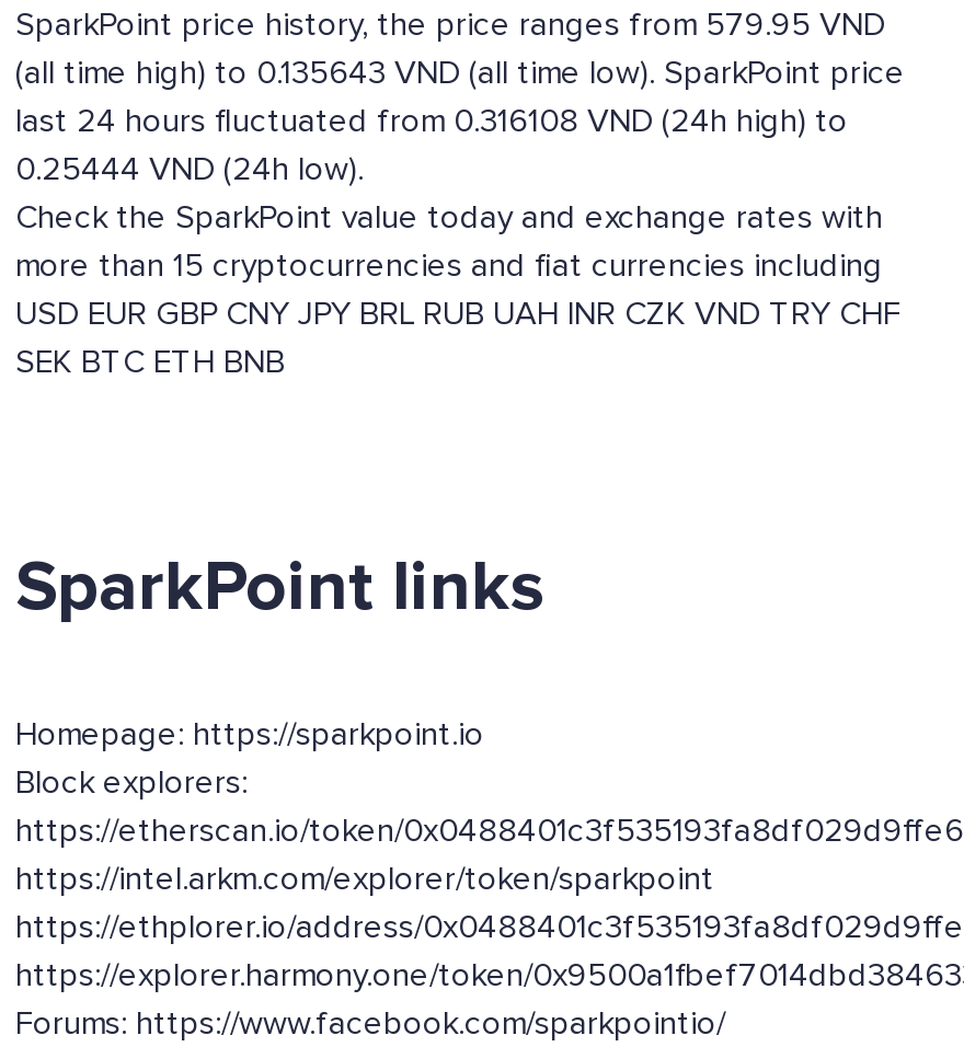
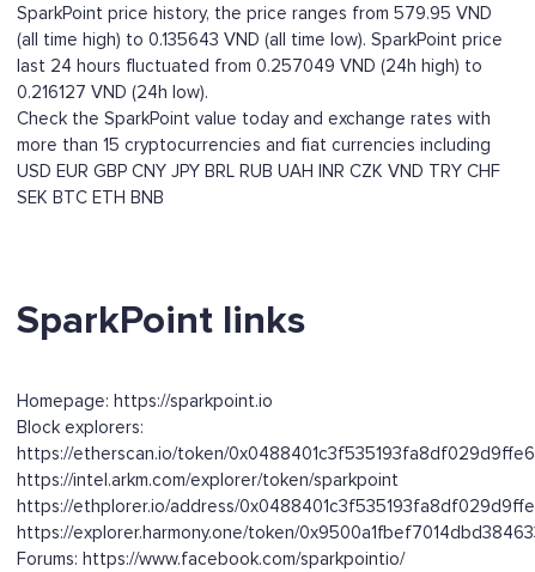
- last 24 hours fluctuated from 0.316108 VND (24h high) to
+ last 24 hours fluctuated from 0.257049 VND (24h high) to

- 0.25444 VND (24h low).
+ 0.216127 VND (24h low).
